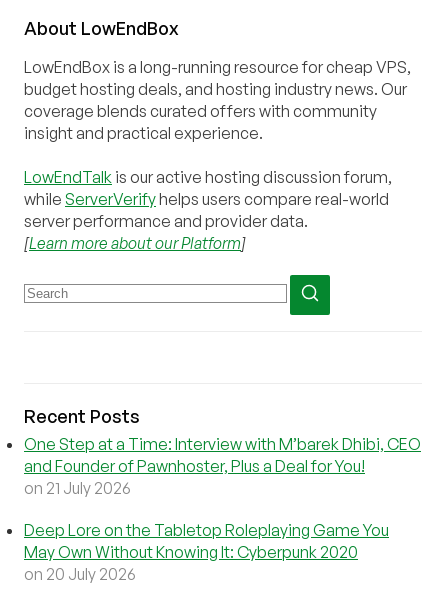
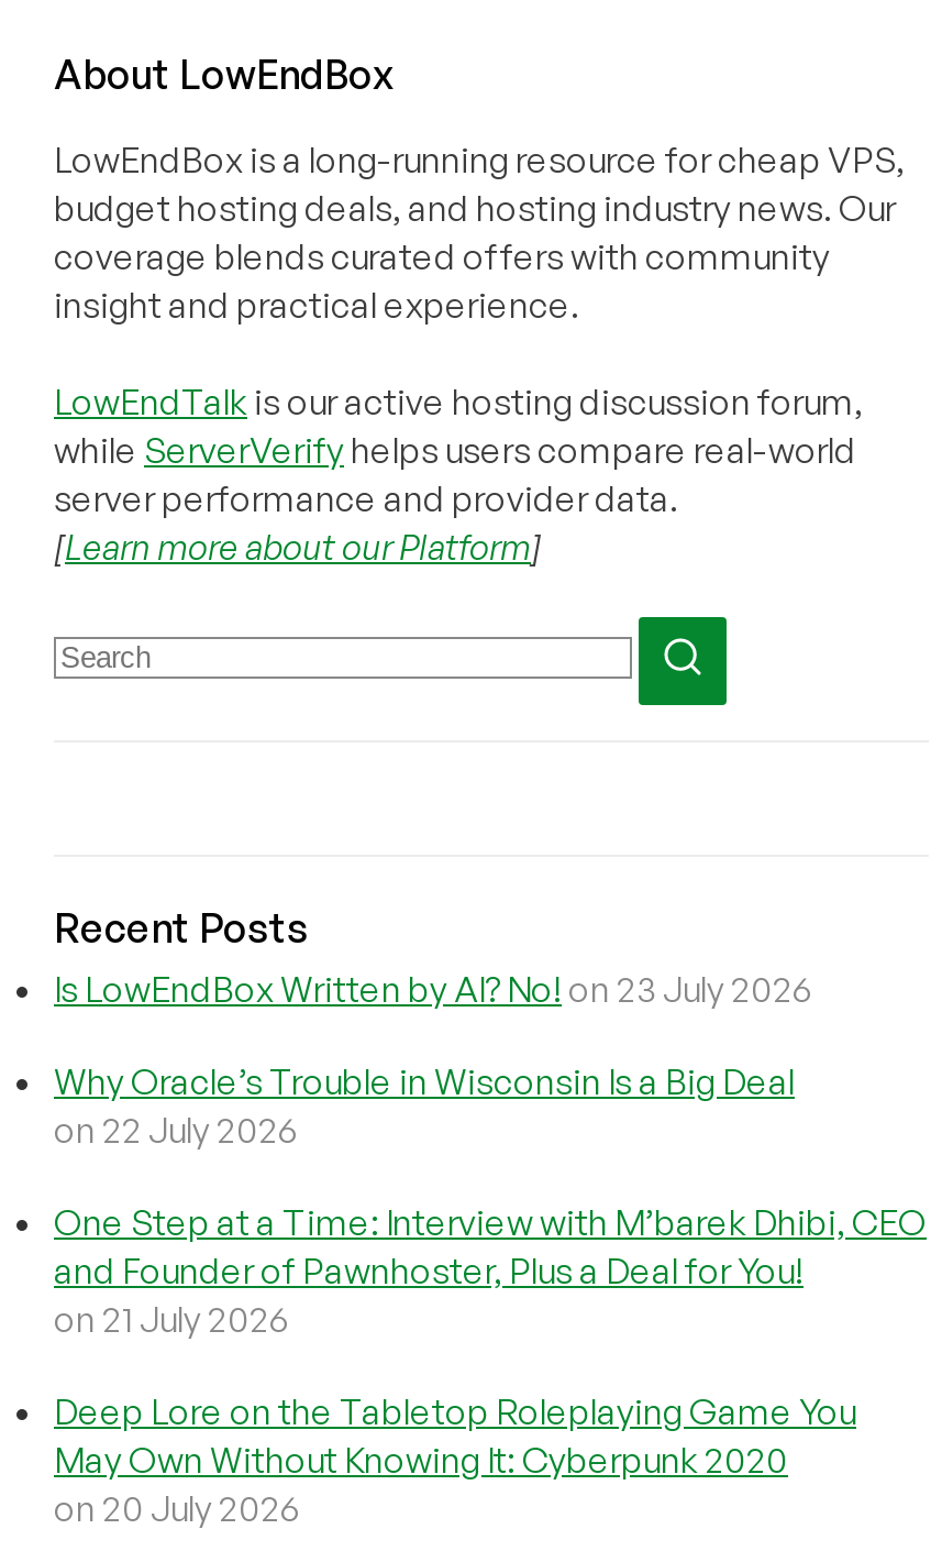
+ Is LowEndBox Written by AI? No! on 23 July 2026
+ Why Oracle’s Trouble in Wisconsin Is a Big Deal
+ on 22 July 2026
